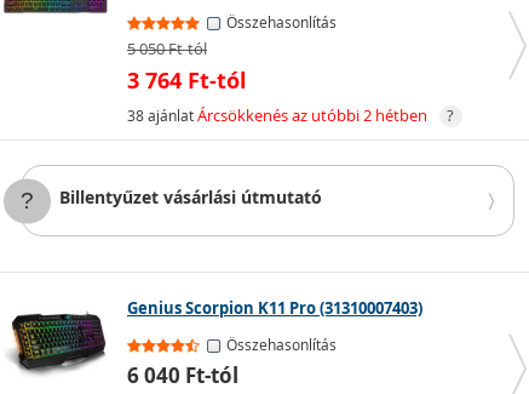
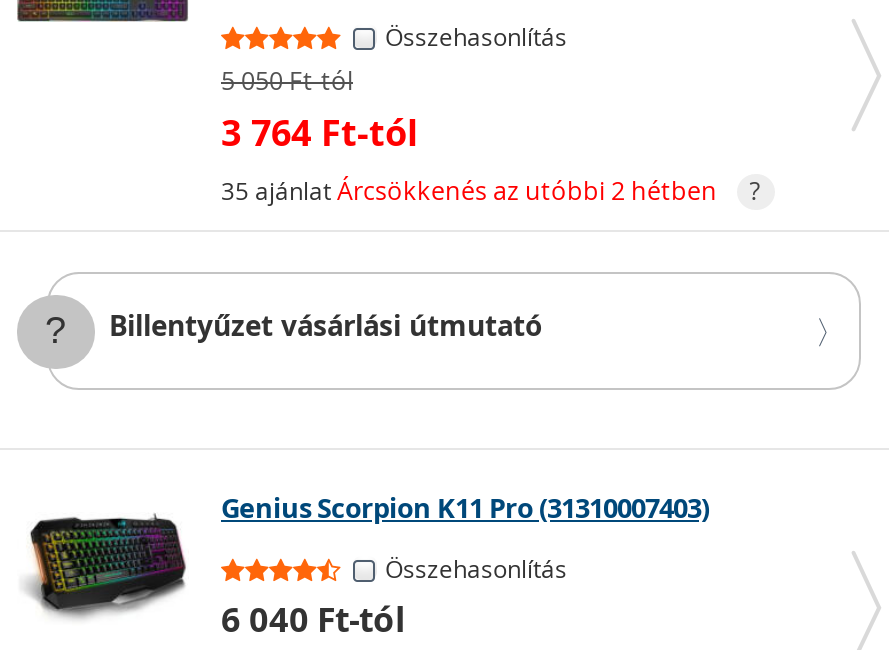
- 38 ajánlat Árcsökkenés az utóbbi 2 hétben
+ 35 ajánlat Árcsökkenés az utóbbi 2 hétben
